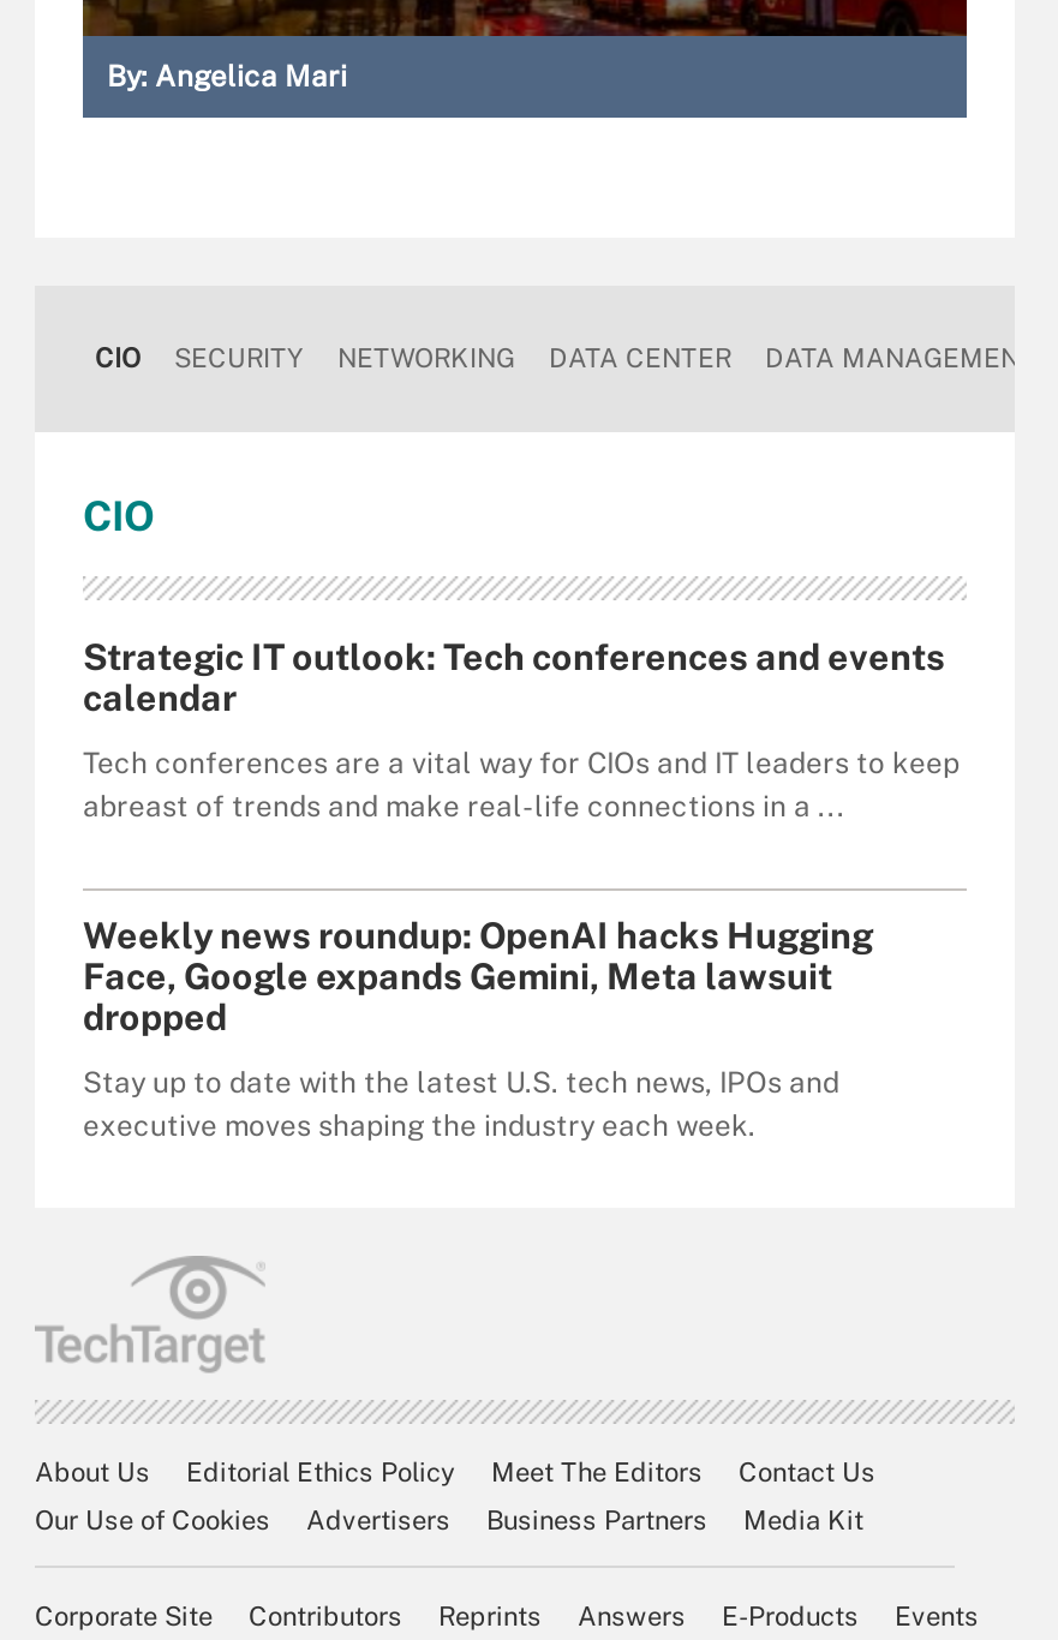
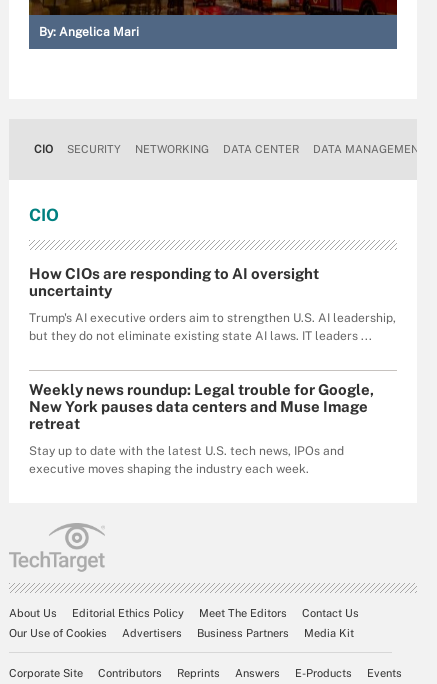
- Strategic IT outlook: Tech conferences and events
- calendar
+ How CIOs are responding to AI oversight
+ uncertainty

- Tech conferences are a vital way for CIOs and IT leaders to keep
- abreast of trends and make real-life connections in a ...
+ Trump's AI executive orders aim to strengthen U.S. AI leadership,
+ but they do not eliminate existing state AI laws. IT leaders ...

- Weekly news roundup: OpenAI hacks Hugging
- Face, Google expands Gemini, Meta lawsuit
- dropped
+ Weekly news roundup: Legal trouble for Google,
+ New York pauses data centers and Muse Image
+ retreat
